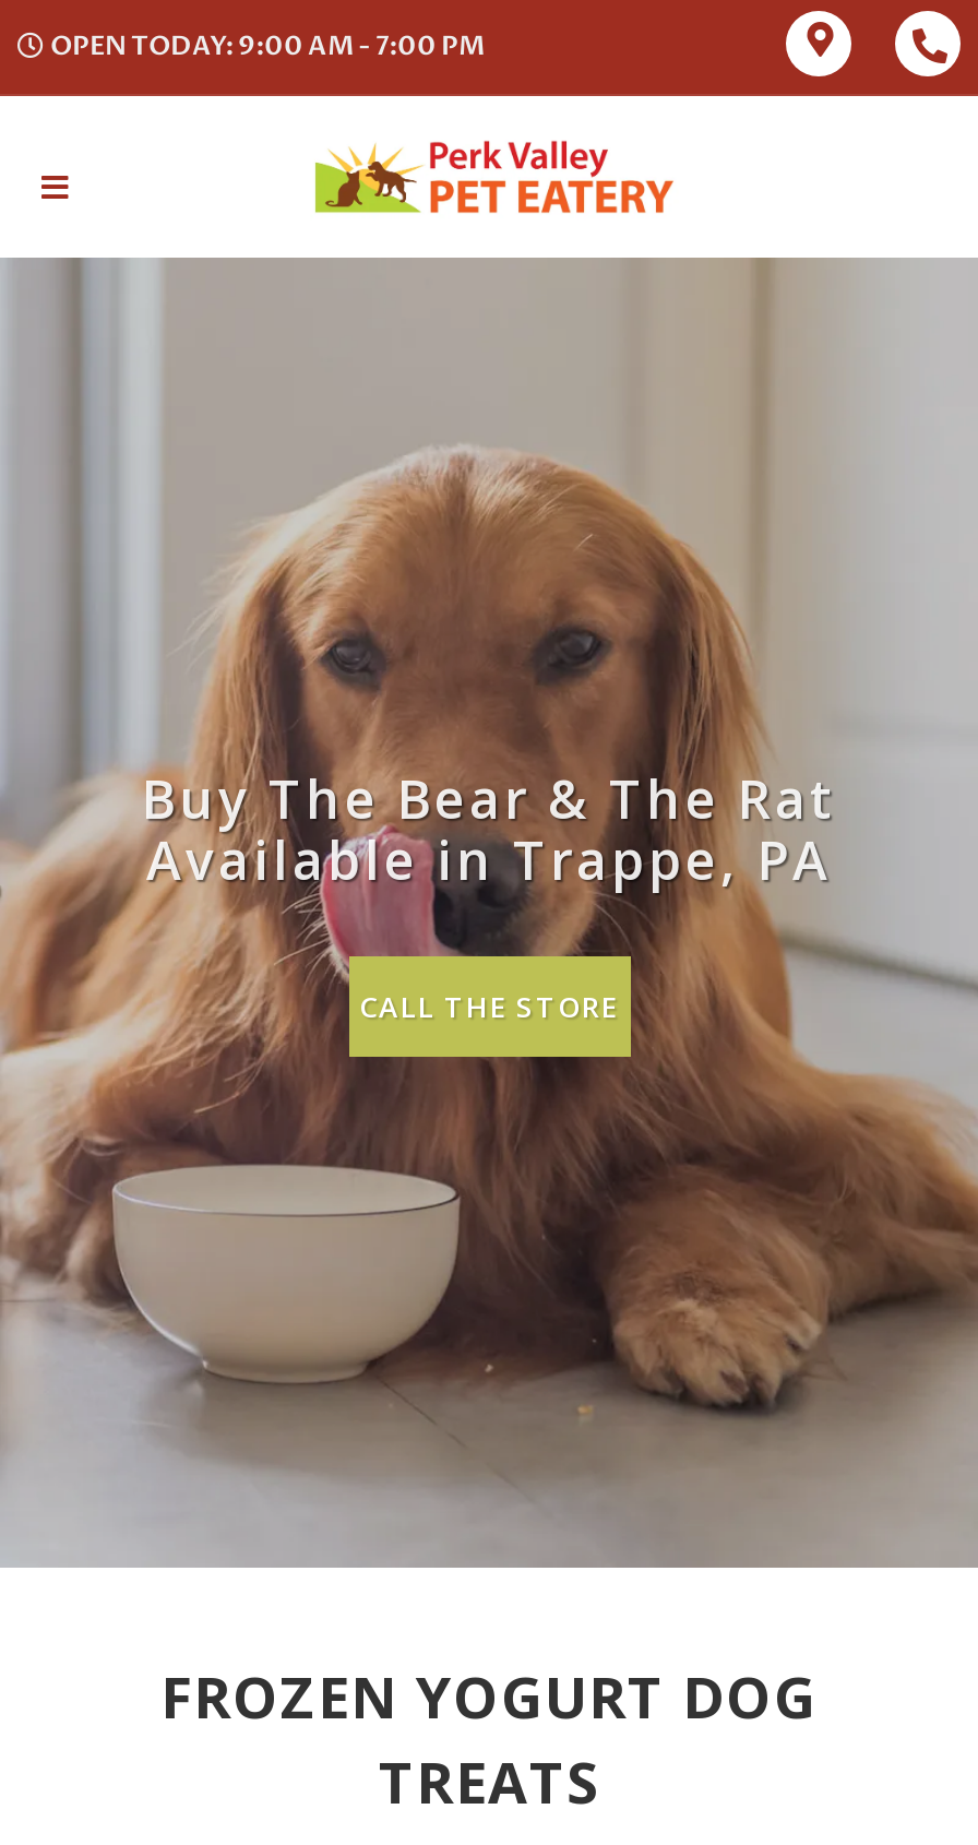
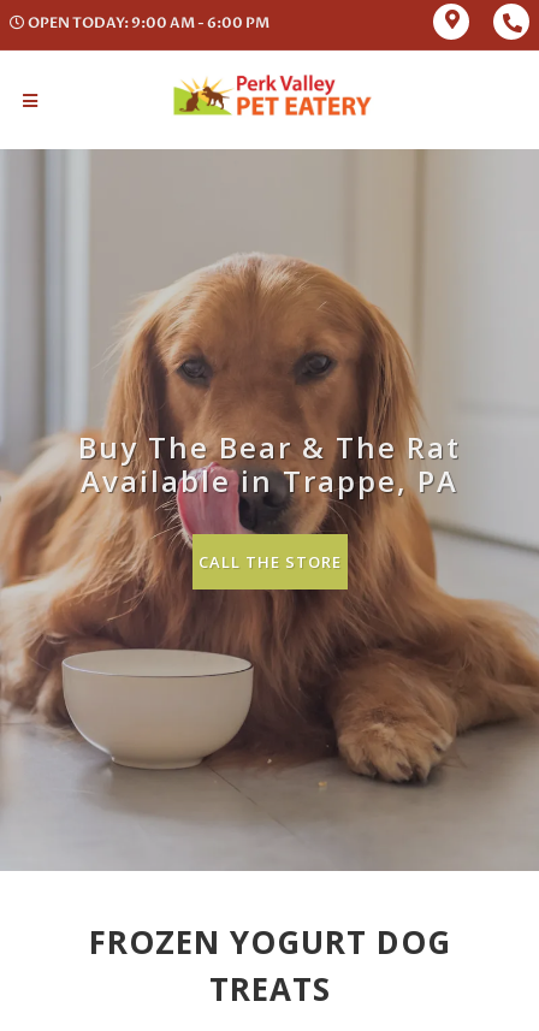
- OPEN TODAY: 9:00 AM - 7:00 PM
+ OPEN TODAY: 9:00 AM - 6:00 PM
